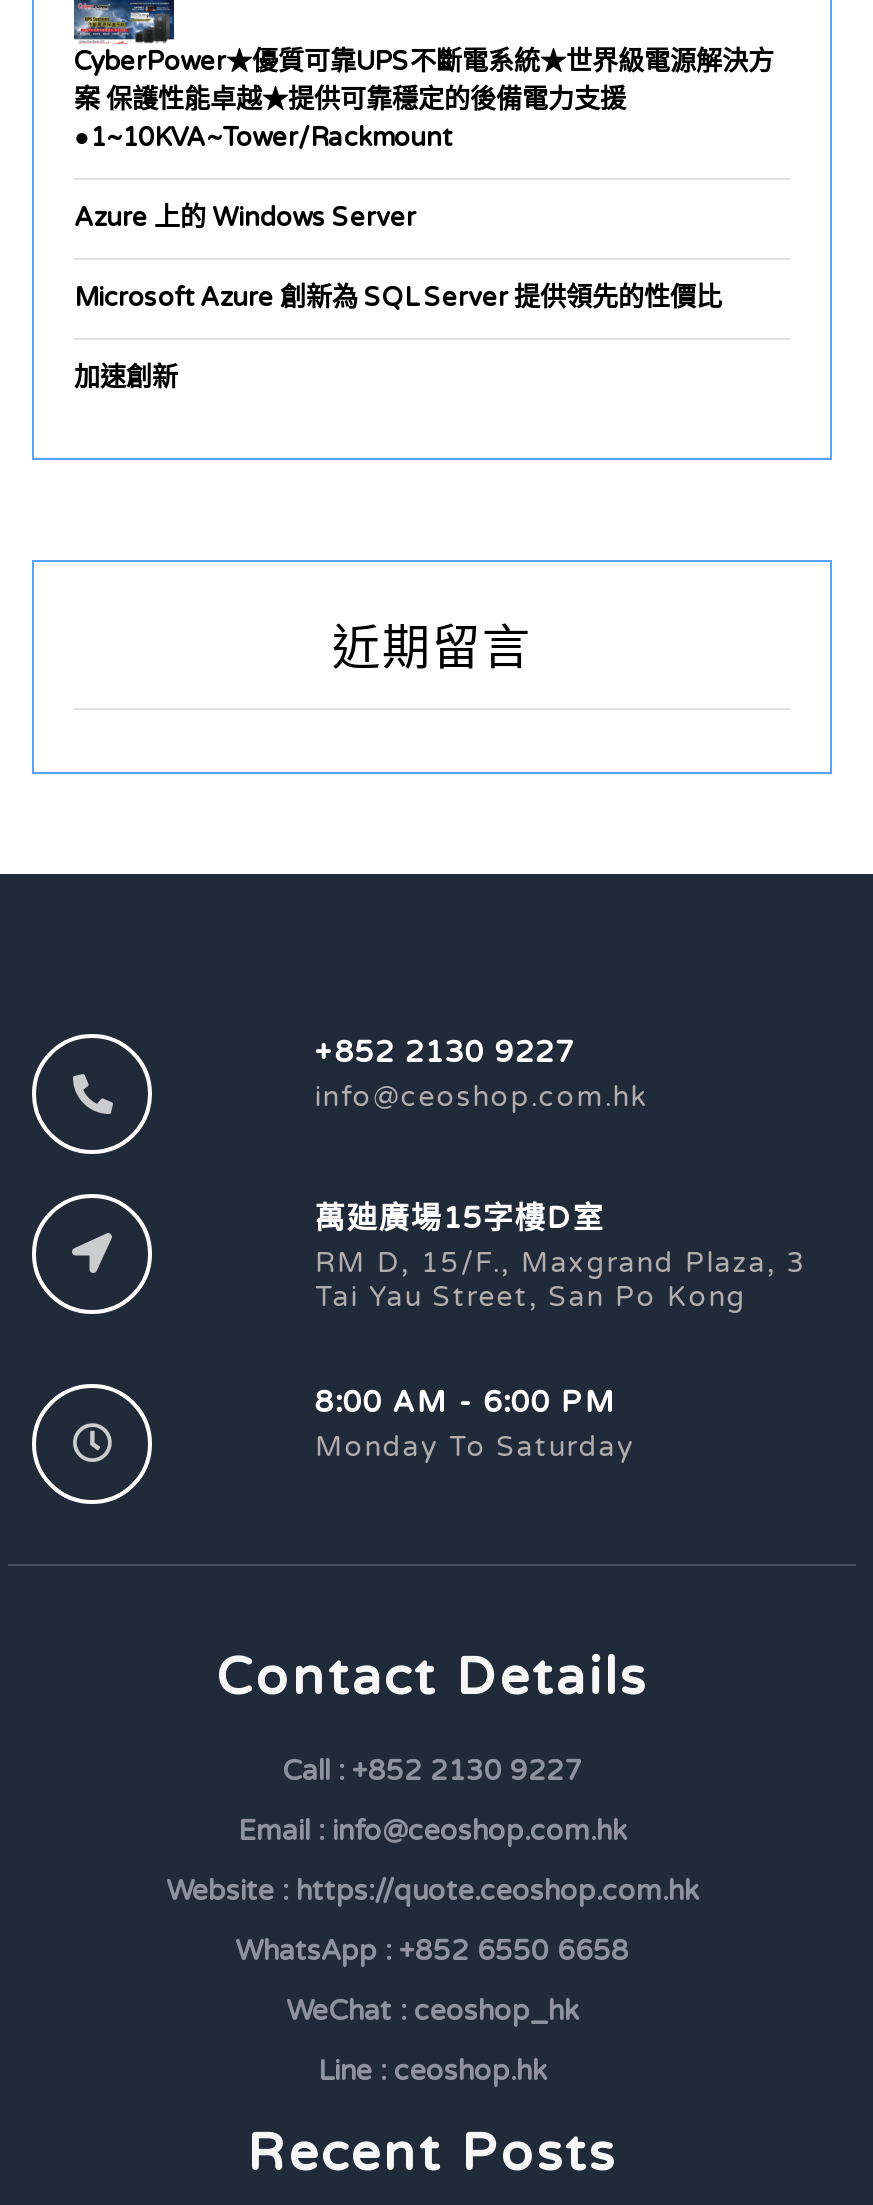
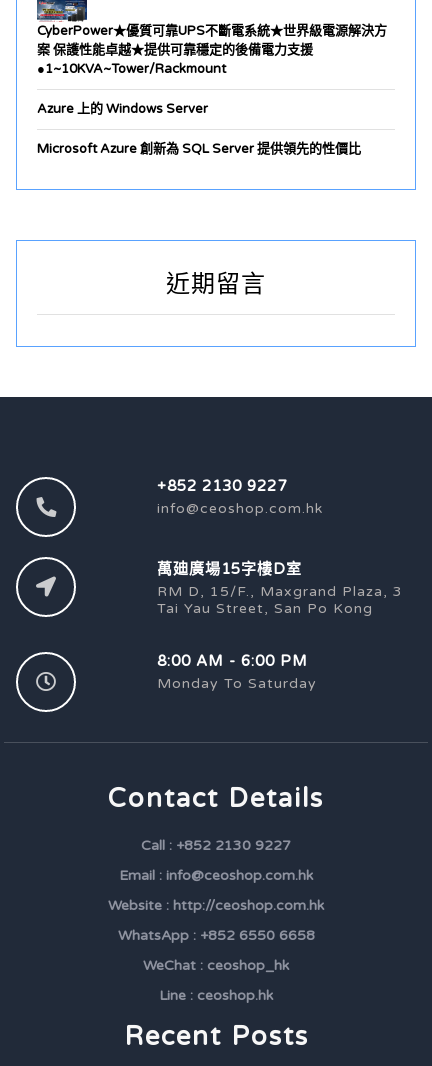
- 加速創新

- Website : https://quote.ceoshop.com.hk
+ Website : http://ceoshop.com.hk
